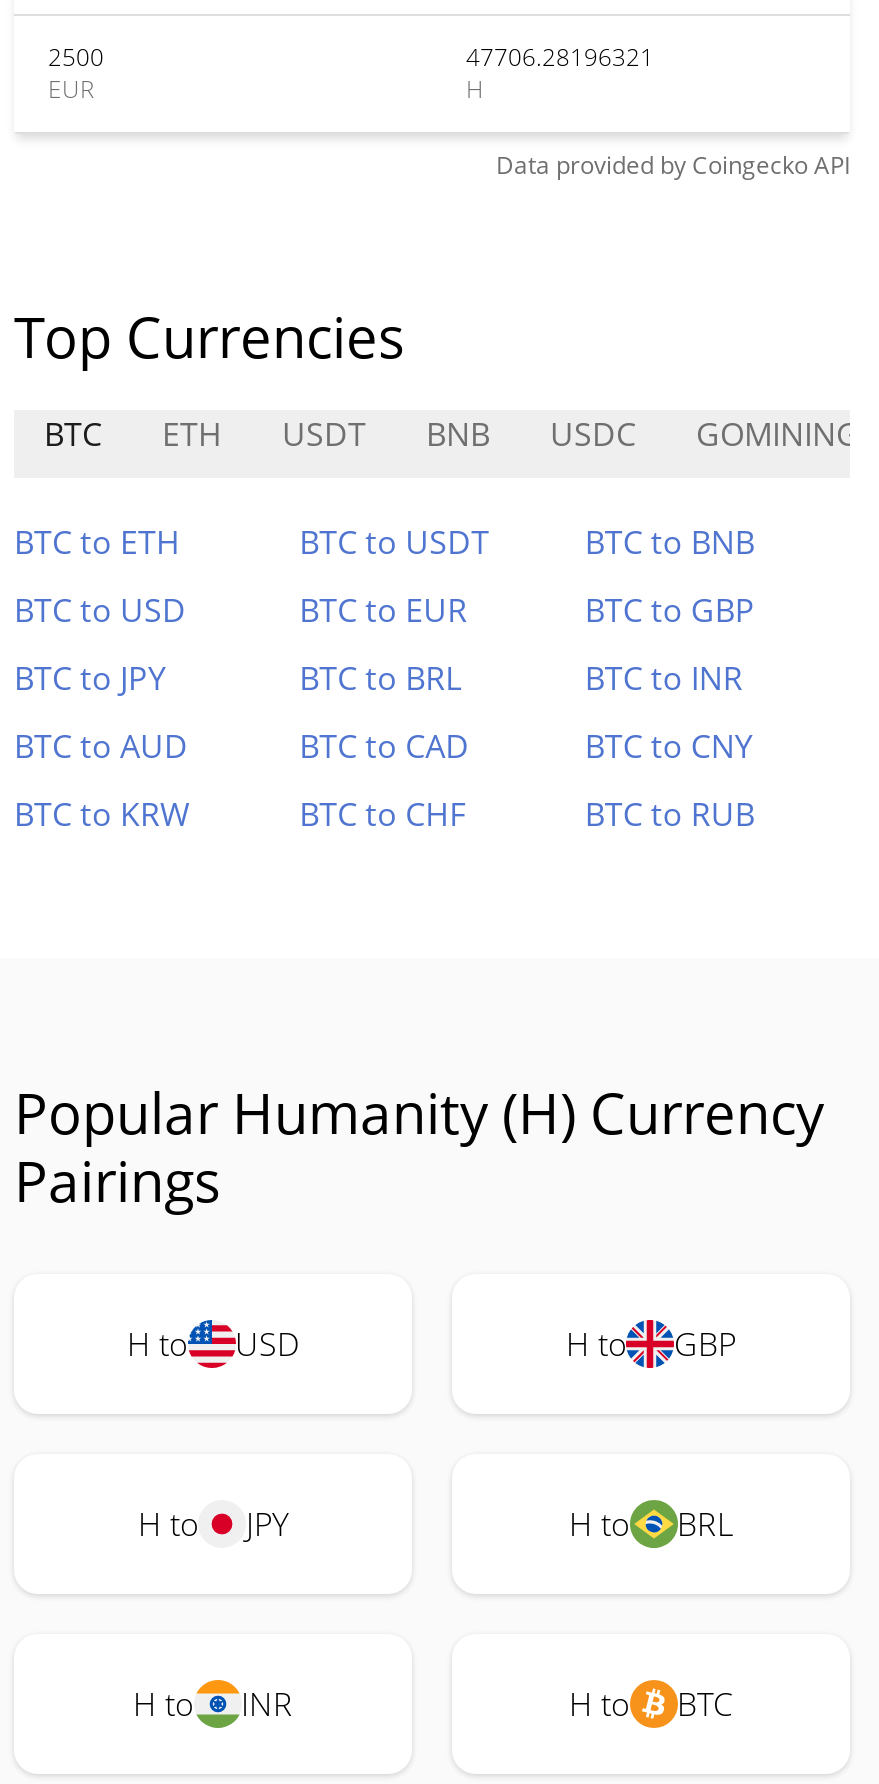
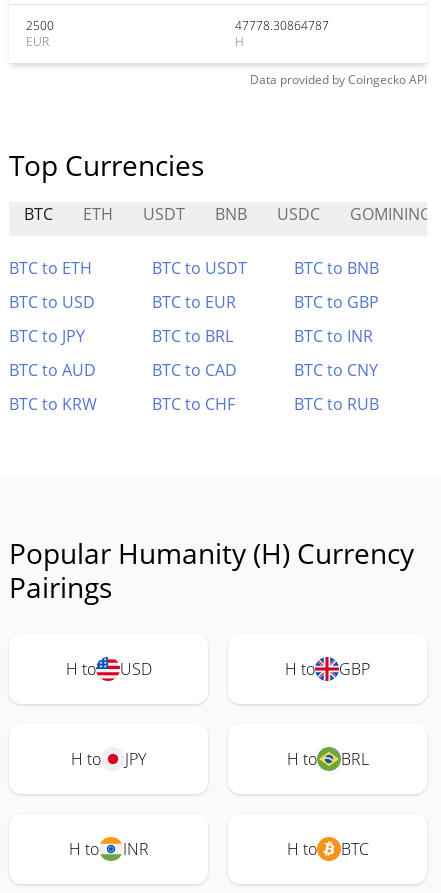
- 47706.28196321
+ 47778.30864787
